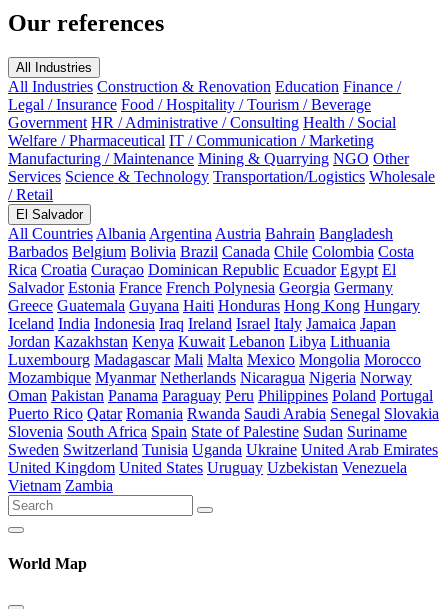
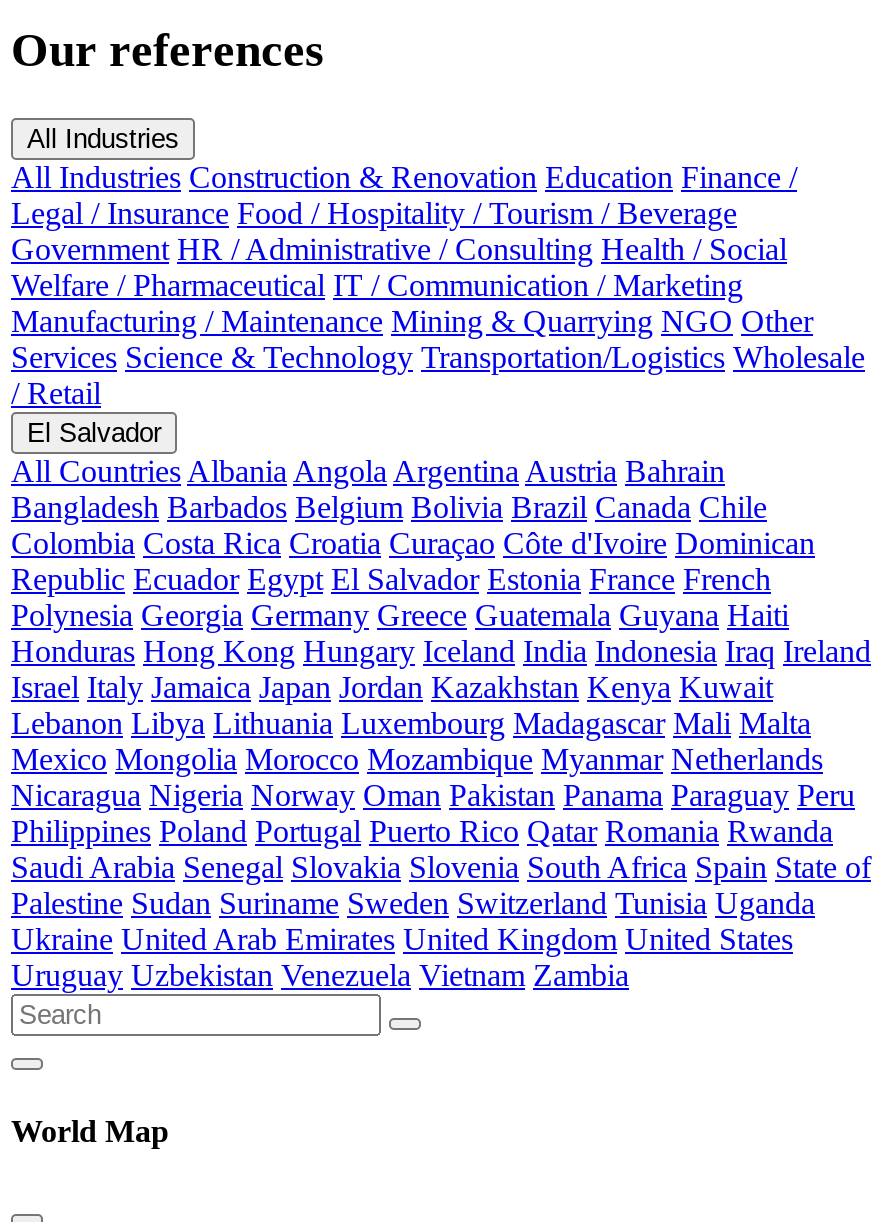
- All Countries Albania Argentina Austria Bahrain Bangladesh
- Barbados Belgium Bolivia Brazil Canada Chile Colombia Costa
- Rica Croatia Curaçao Dominican Republic Ecuador Egypt El
- Salvador Estonia France French Polynesia Georgia Germany
- Greece Guatemala Guyana Haiti Honduras Hong Kong Hungary
- Iceland India Indonesia Iraq Ireland Israel Italy Jamaica Japan
- Jordan Kazakhstan Kenya Kuwait Lebanon Libya Lithuania
- Luxembourg Madagascar Mali Malta Mexico Mongolia Morocco
- Mozambique Myanmar Netherlands Nicaragua Nigeria Norway
- Oman Pakistan Panama Paraguay Peru Philippines Poland Portugal
- Puerto Rico Qatar Romania Rwanda Saudi Arabia Senegal Slovakia
- Slovenia South Africa Spain State of Palestine Sudan Suriname
- Sweden Switzerland Tunisia Uganda Ukraine United Arab Emirates
- United Kingdom United States Uruguay Uzbekistan Venezuela
- Vietnam Zambia
+ All Countries Albania Angola Argentina Austria Bahrain
+ Bangladesh Barbados Belgium Bolivia Brazil Canada Chile
+ Colombia Costa Rica Croatia Curaçao Côte d'Ivoire Dominican
+ Republic Ecuador Egypt El Salvador Estonia France French
+ Polynesia Georgia Germany Greece Guatemala Guyana Haiti
+ Honduras Hong Kong Hungary Iceland India Indonesia Iraq Ireland
+ Israel Italy Jamaica Japan Jordan Kazakhstan Kenya Kuwait
+ Lebanon Libya Lithuania Luxembourg Madagascar Mali Malta
+ Mexico Mongolia Morocco Mozambique Myanmar Netherlands
+ Nicaragua Nigeria Norway Oman Pakistan Panama Paraguay Peru
+ Philippines Poland Portugal Puerto Rico Qatar Romania Rwanda
+ Saudi Arabia Senegal Slovakia Slovenia South Africa Spain State of
+ Palestine Sudan Suriname Sweden Switzerland Tunisia Uganda
+ Ukraine United Arab Emirates United Kingdom United States
+ Uruguay Uzbekistan Venezuela Vietnam Zambia
